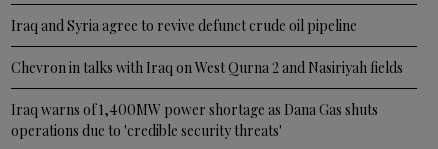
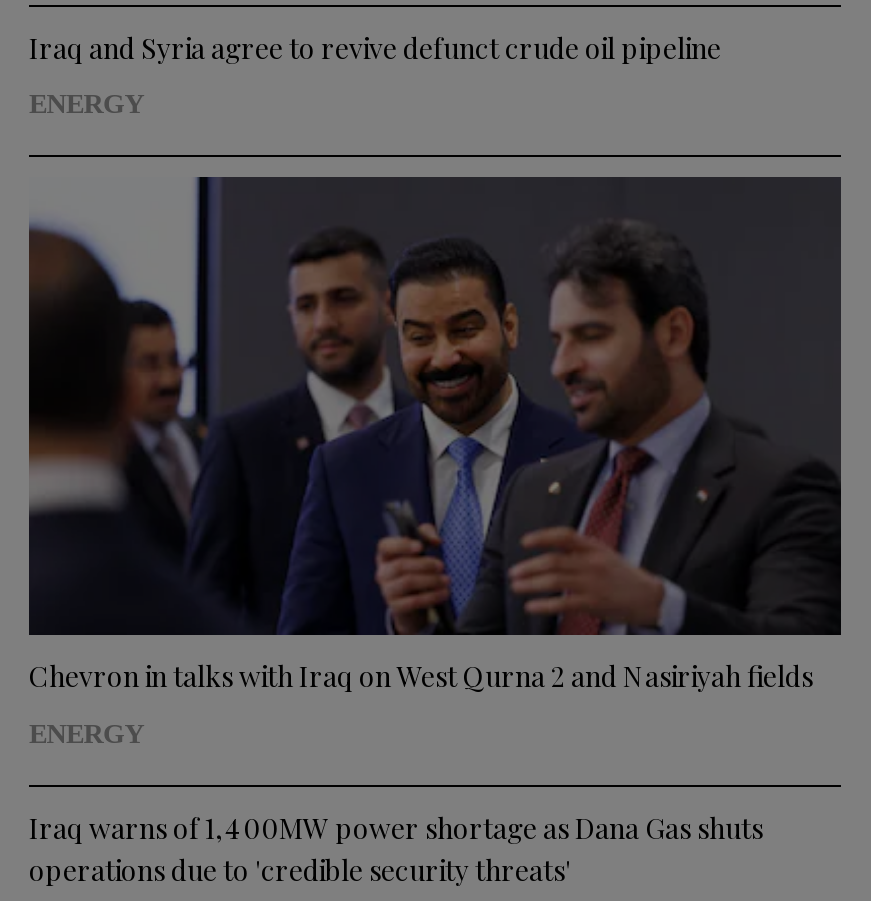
+ [image]

+ ENERGY

+ ENERGY
